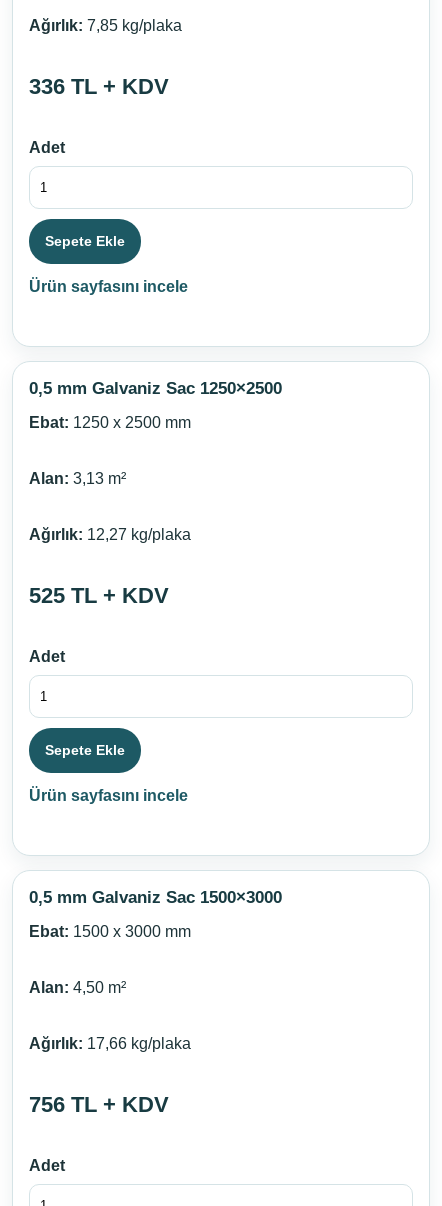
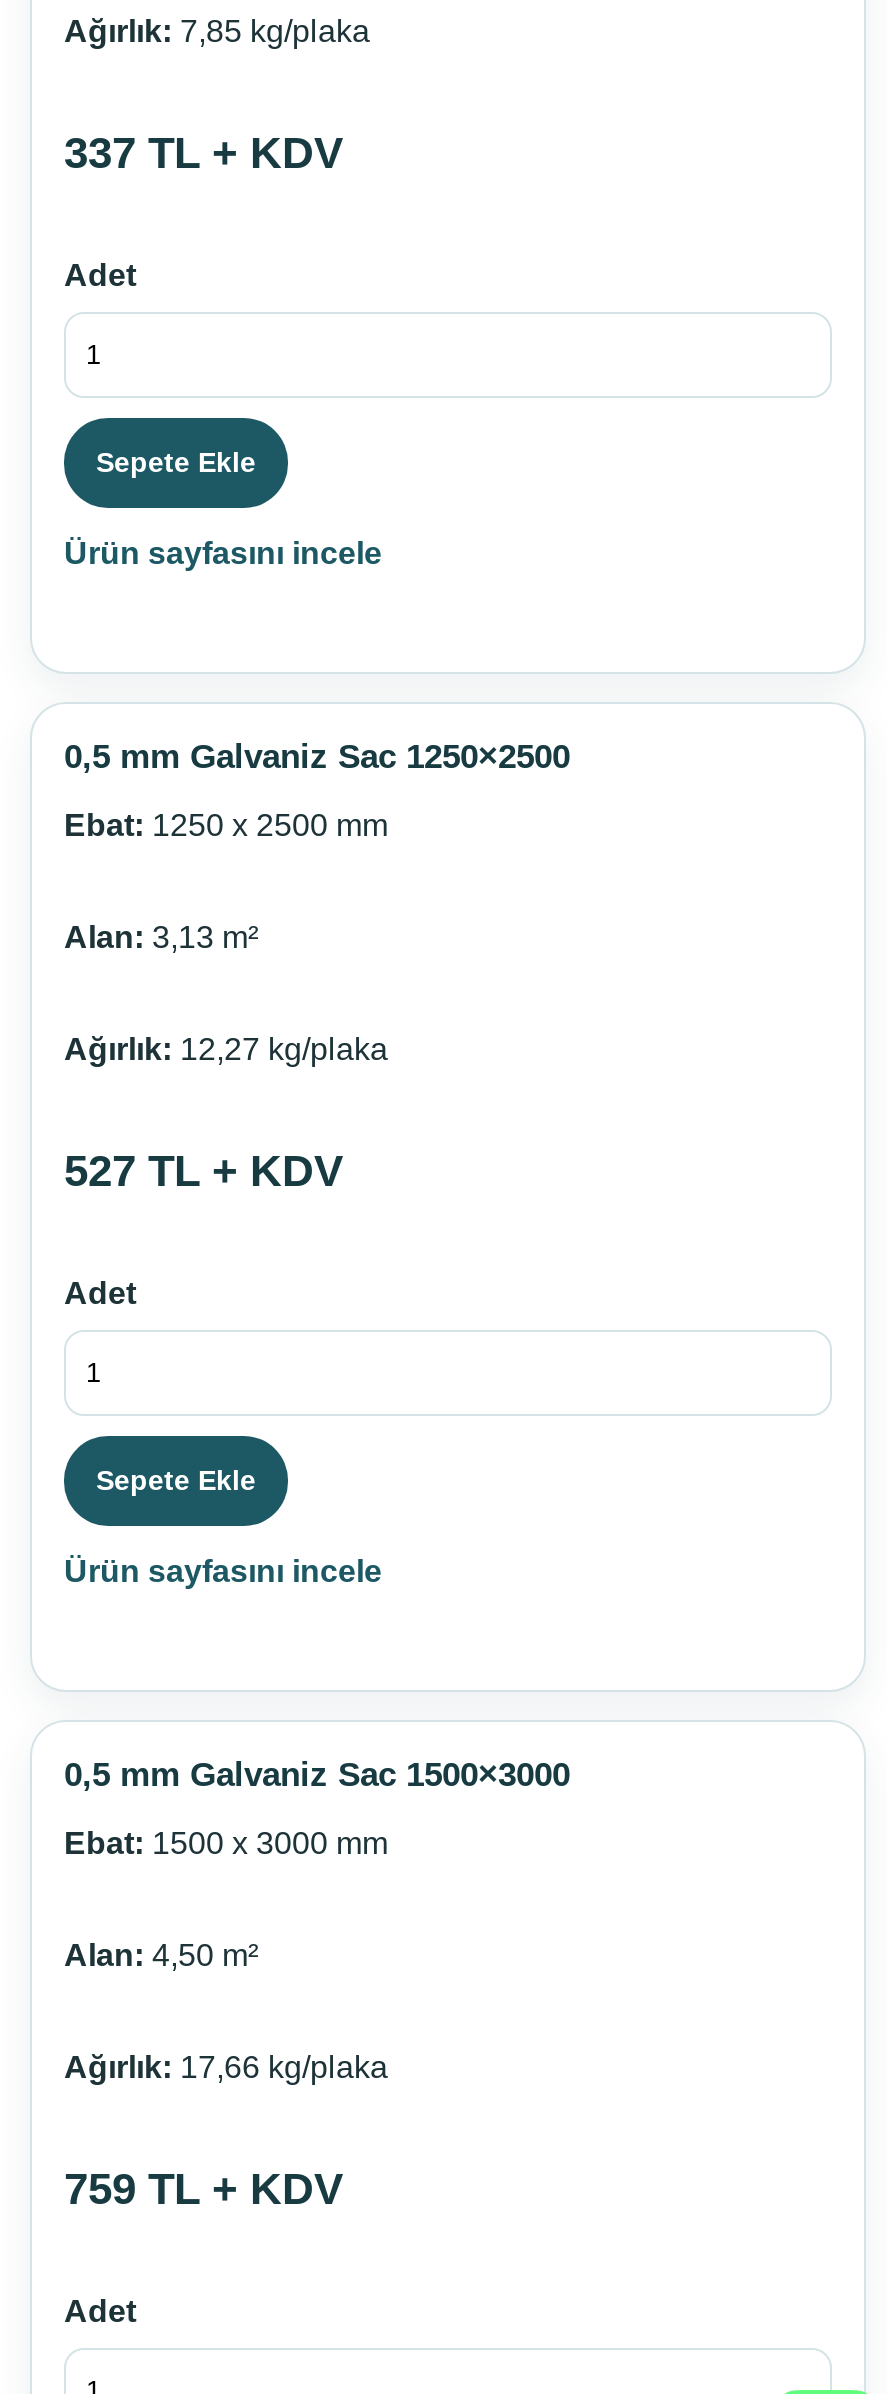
- 336 TL + KDV
+ 337 TL + KDV

- 525 TL + KDV
+ 527 TL + KDV

- 756 TL + KDV
+ 759 TL + KDV
